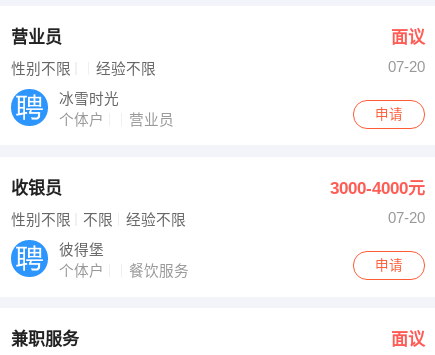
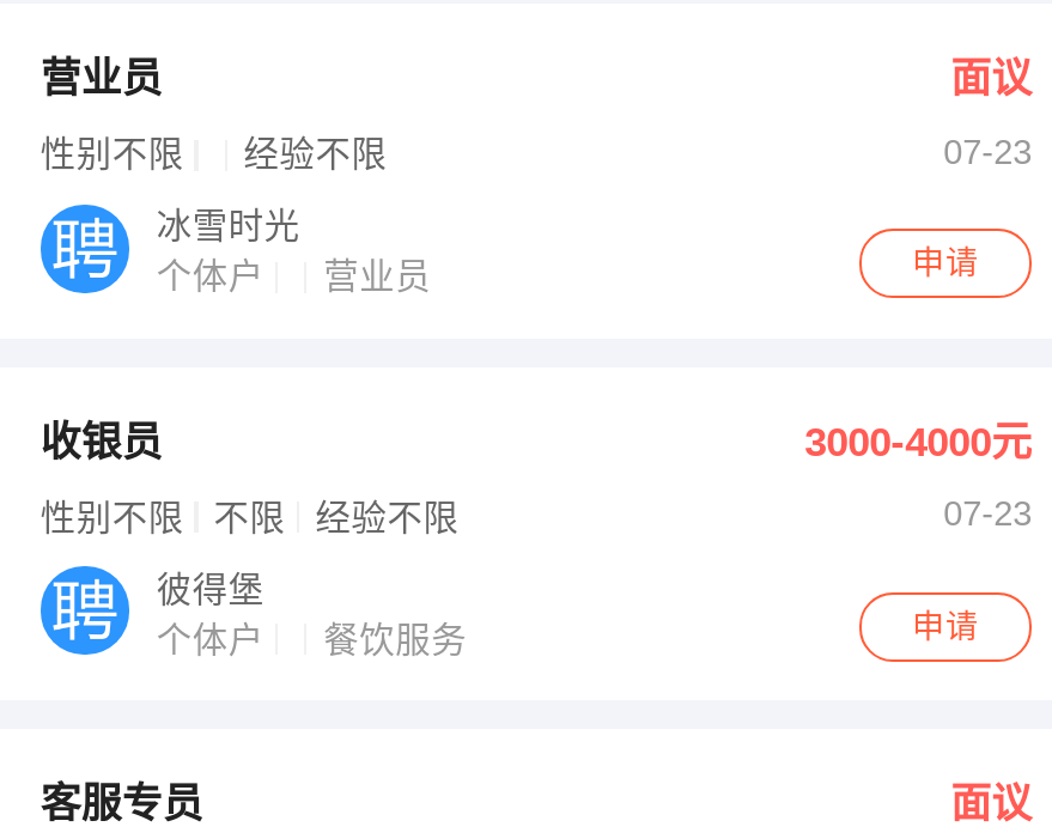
- 07-20
+ 07-23

- 07-20
+ 07-23

- 兼职服务
+ 客服专员
